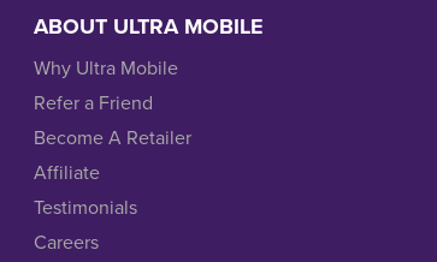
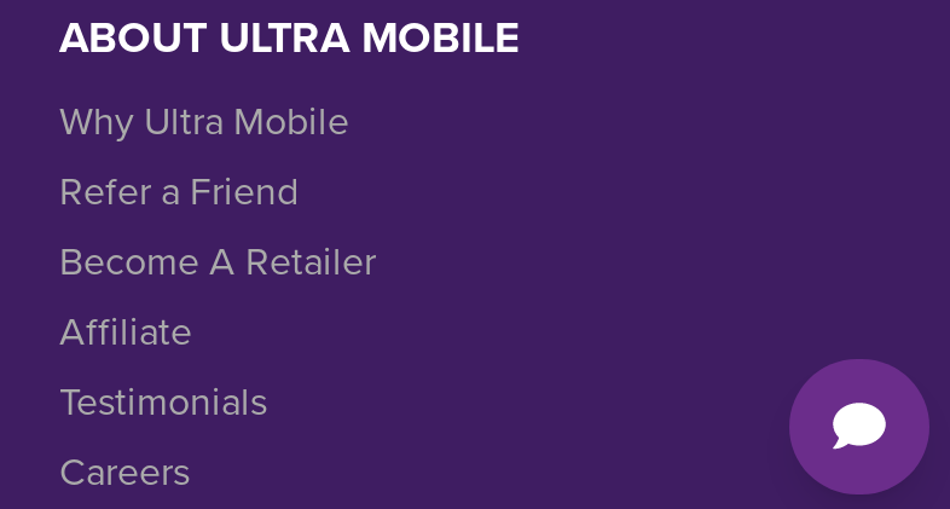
+ [image]
